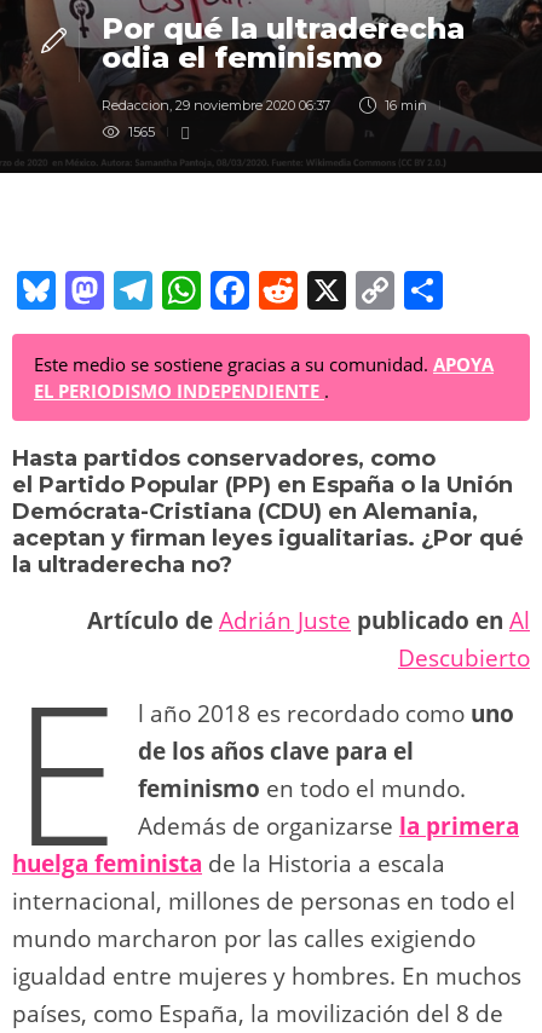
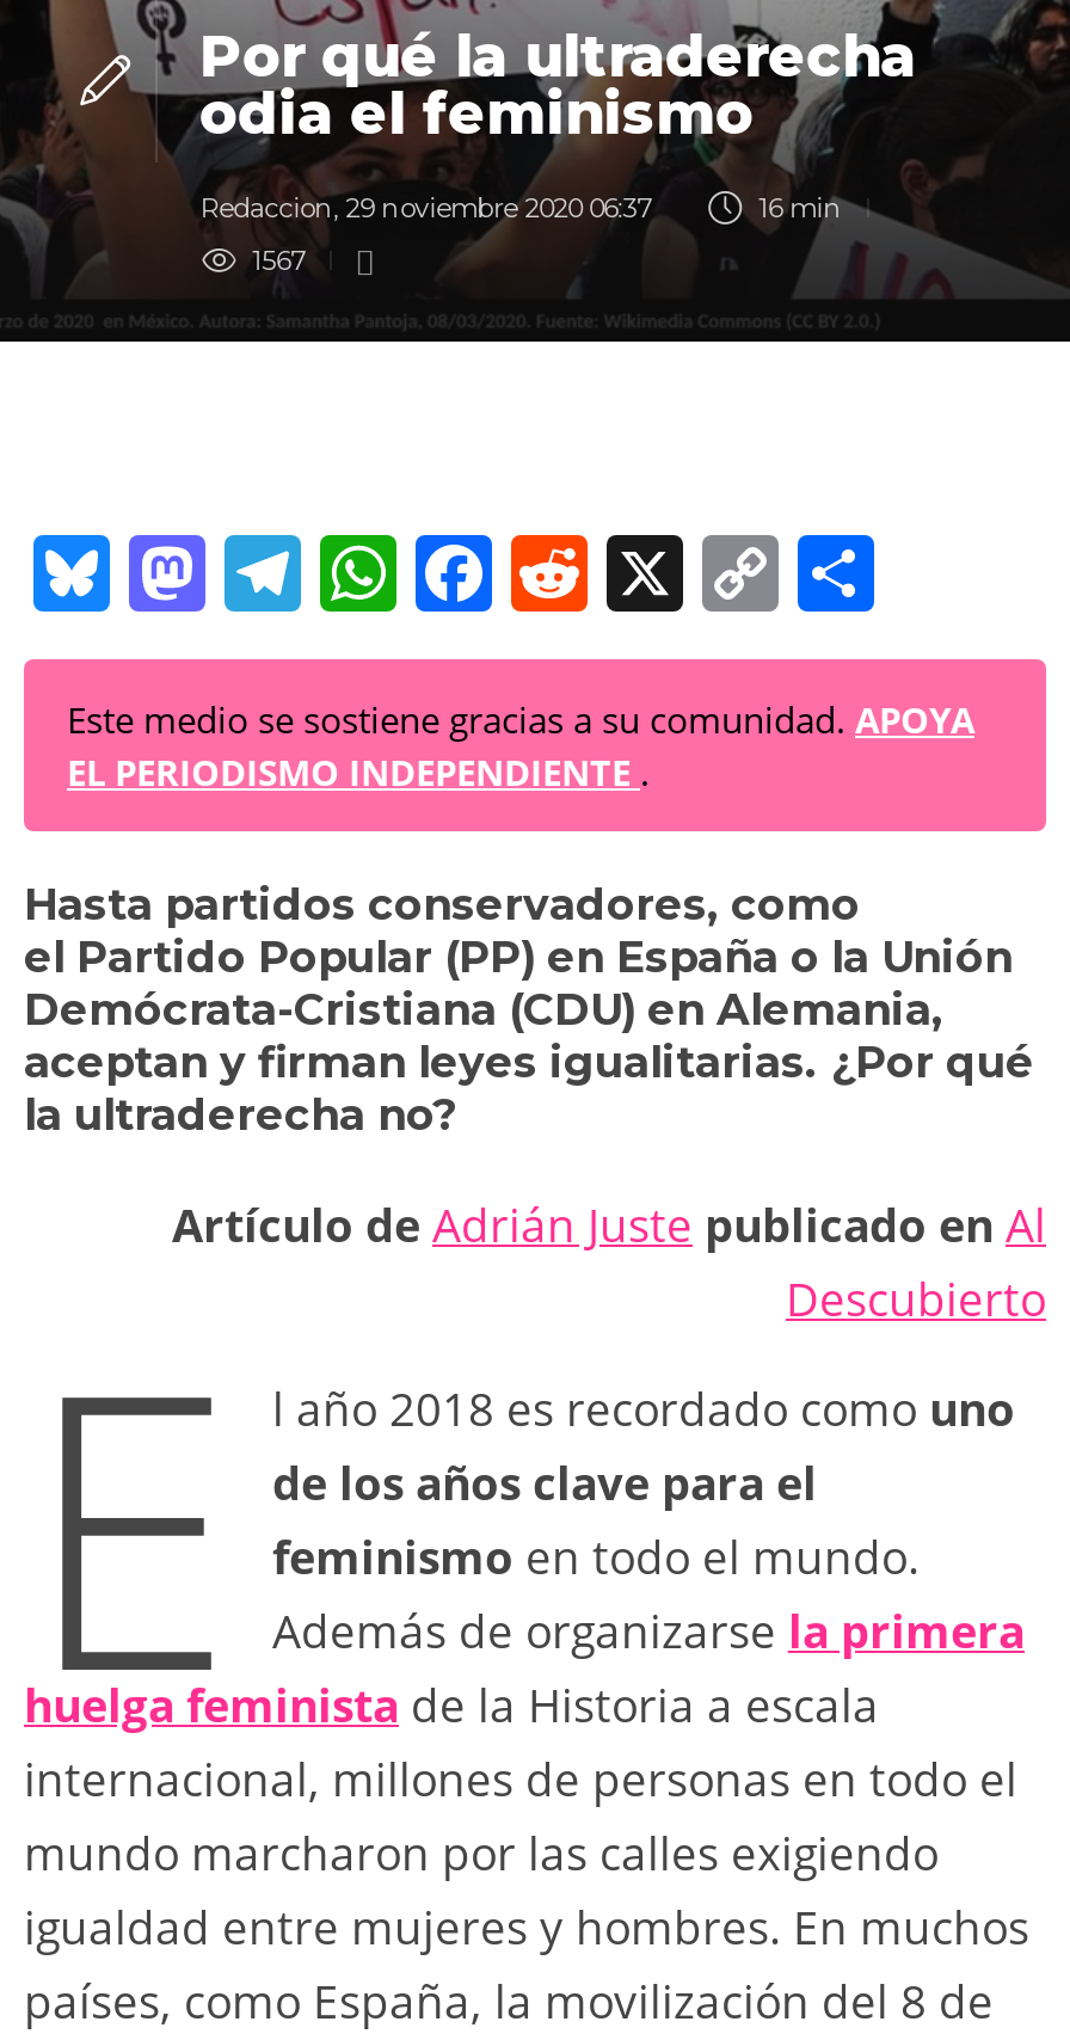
- 1565
+ 1567
